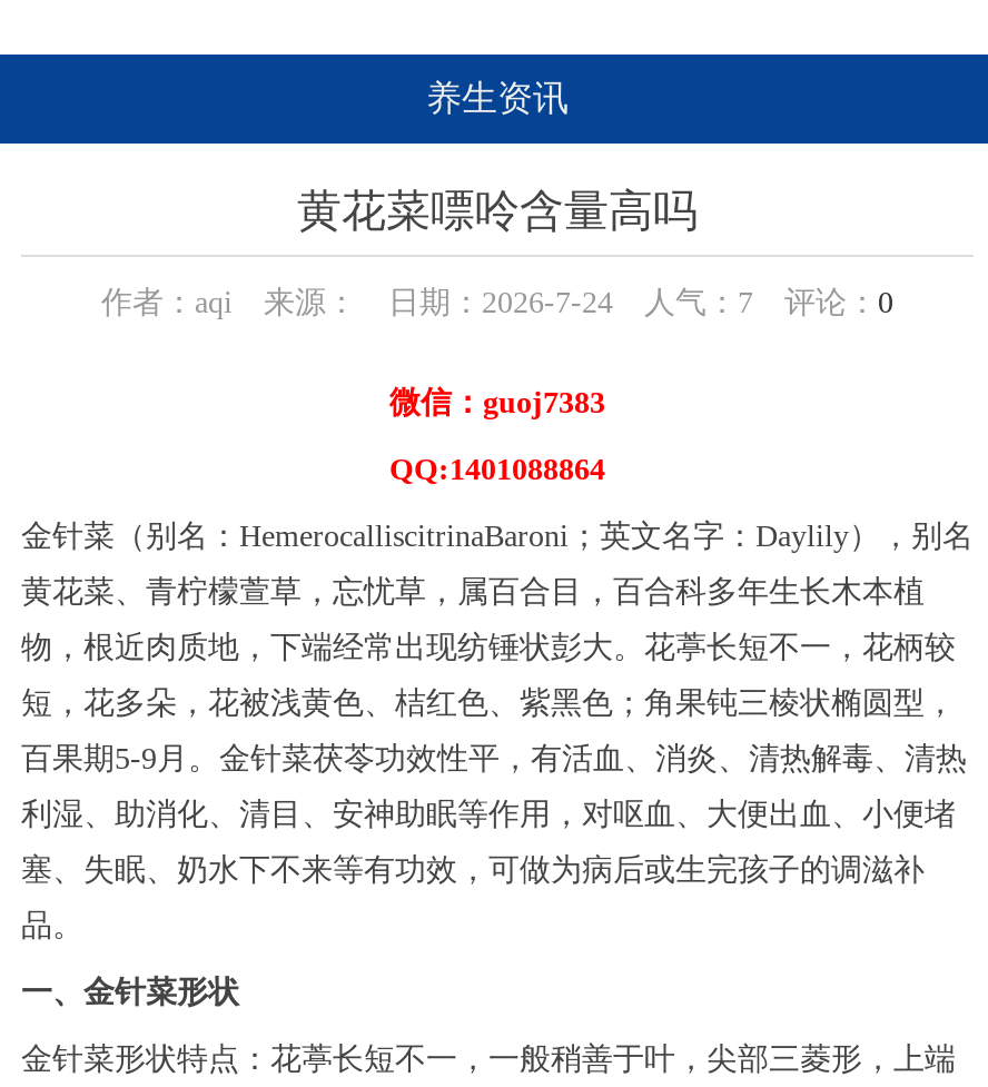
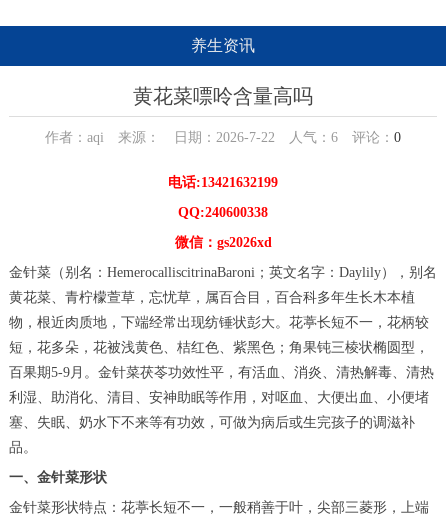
- 作者：aqi 来源： 日期：2026-7-24 人气：7评论：0
- 微信：guoj7383
- QQ:1401088864
+ 作者：aqi 来源： 日期：2026-7-22 人气：6评论：0
+ 电话:13421632199
+ QQ:240600338
+ 微信：gs2026xd
